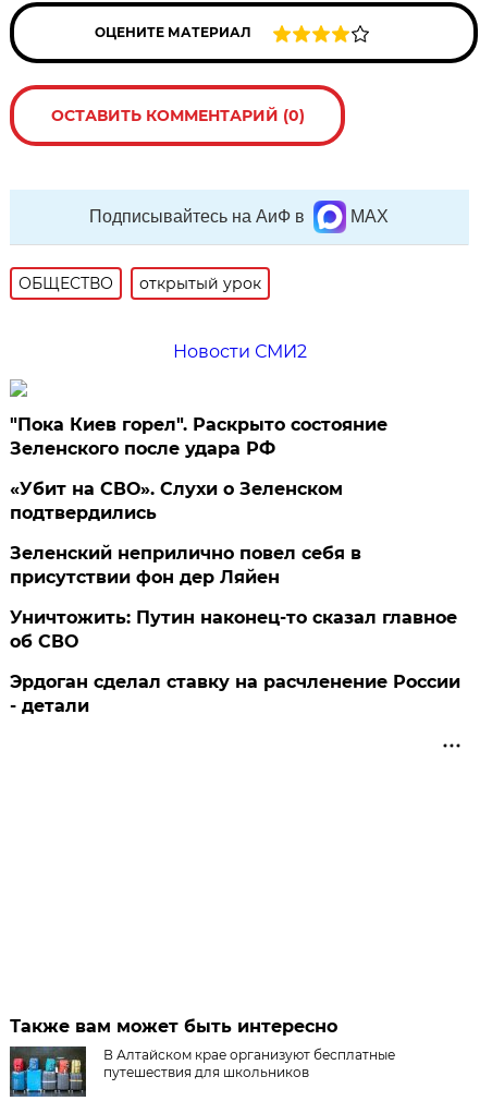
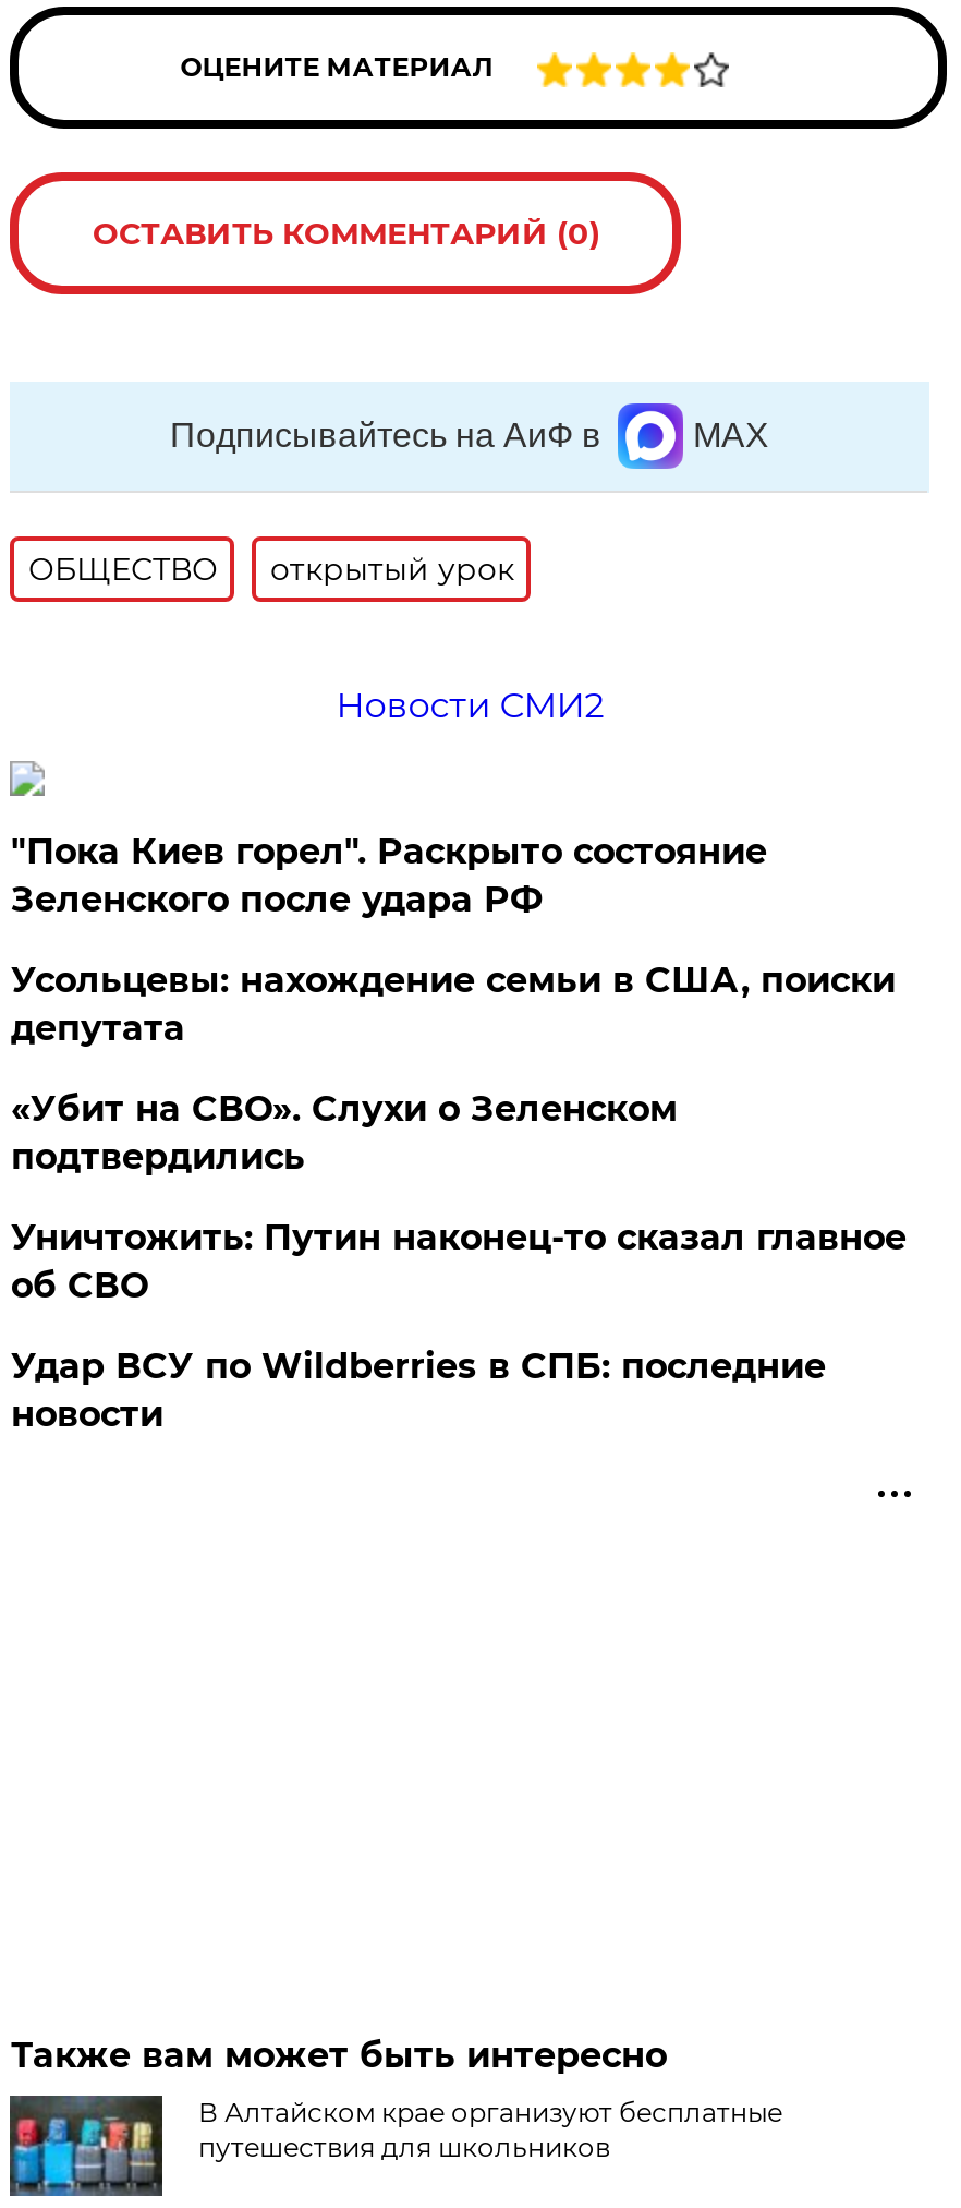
+ Усольцевы: нахождение семьи в США, поиски
+ депутата

moved down: «Убит на СВО». Слухи о Зеленском | подтвердились

- Зеленский неприлично повел cебя в
- присутствии фон дер Ляйен

- Эрдоган сделал ставку на расчленение России
- - детали
+ Удар ВСУ по Wildberries в СПБ: последние
+ новости
